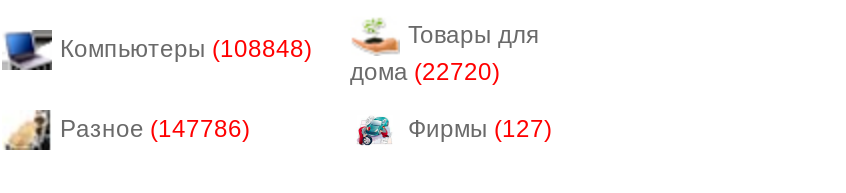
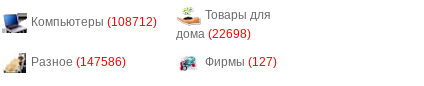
- Компьютеры (108848)
+ Компьютеры (108712)

- дома (22720)
+ дома (22698)

- Разное (147786)
+ Разное (147586)
